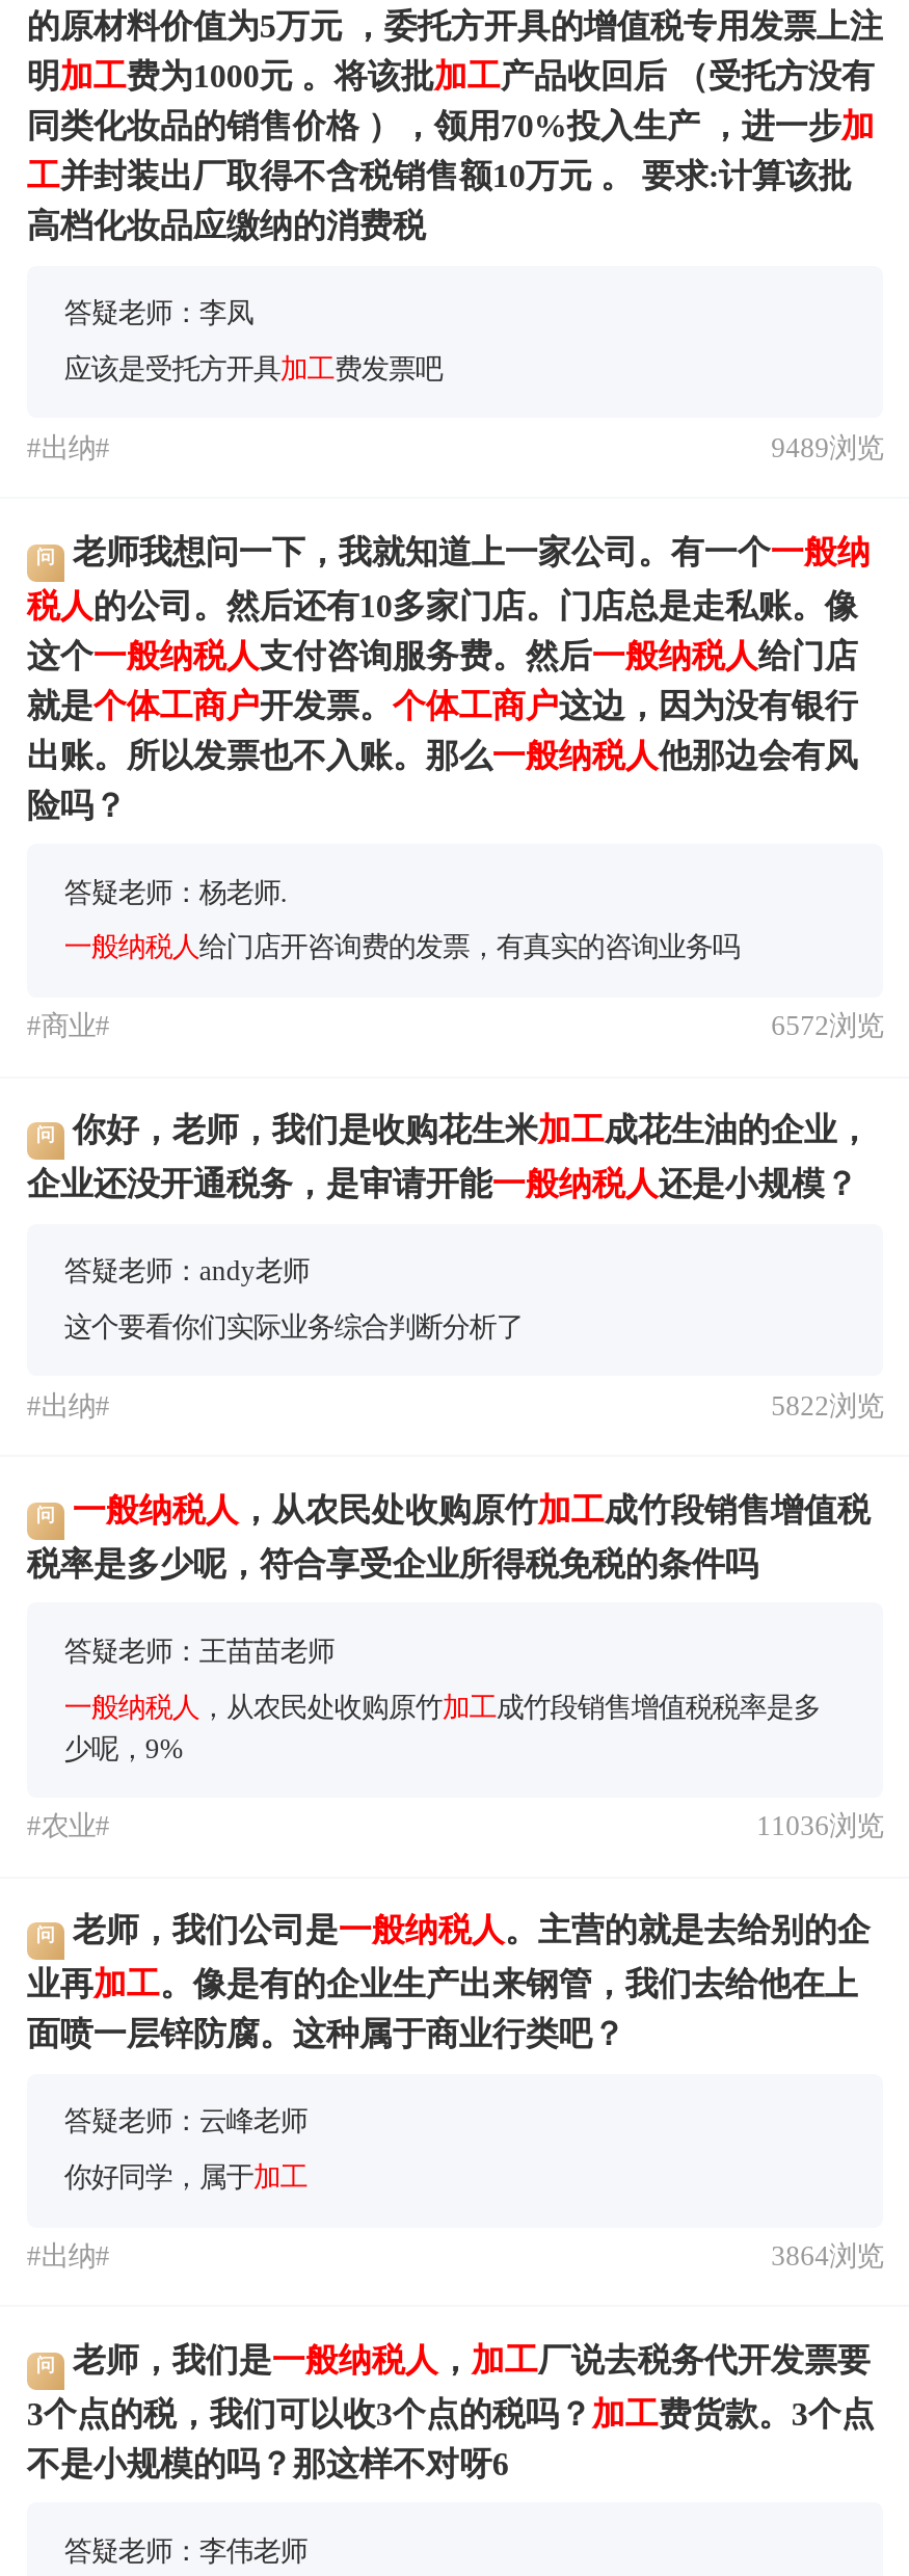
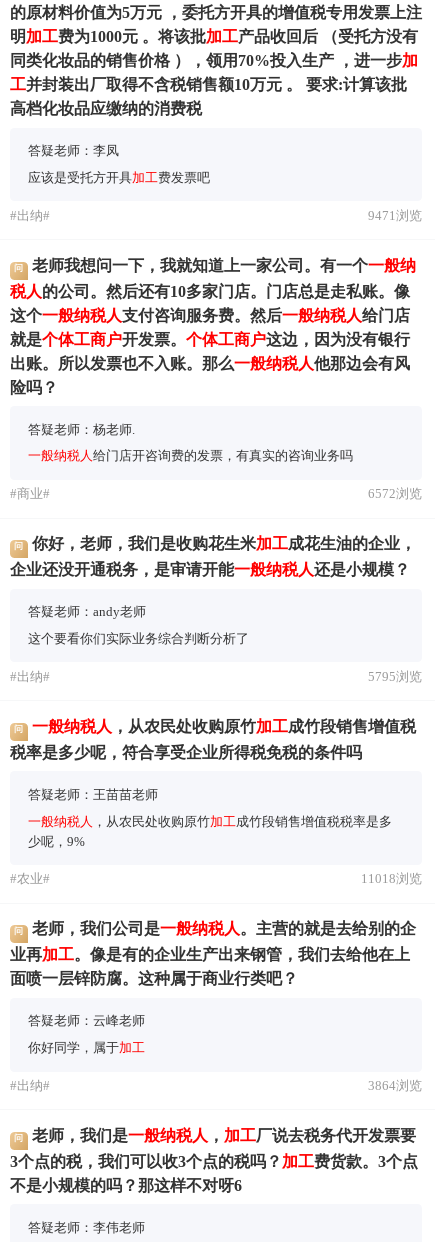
- 9489浏览
+ 9471浏览

- 5822浏览
+ 5795浏览

- 11036浏览
+ 11018浏览
